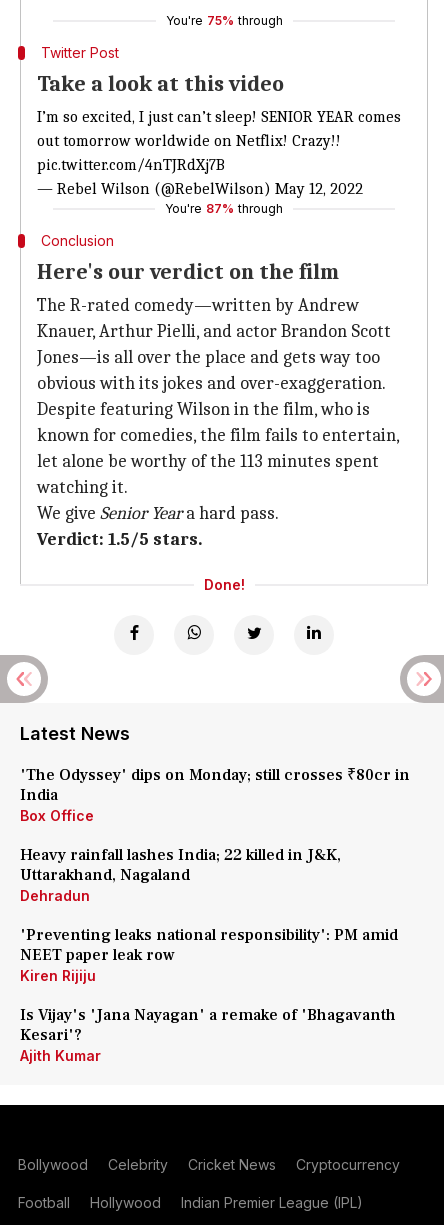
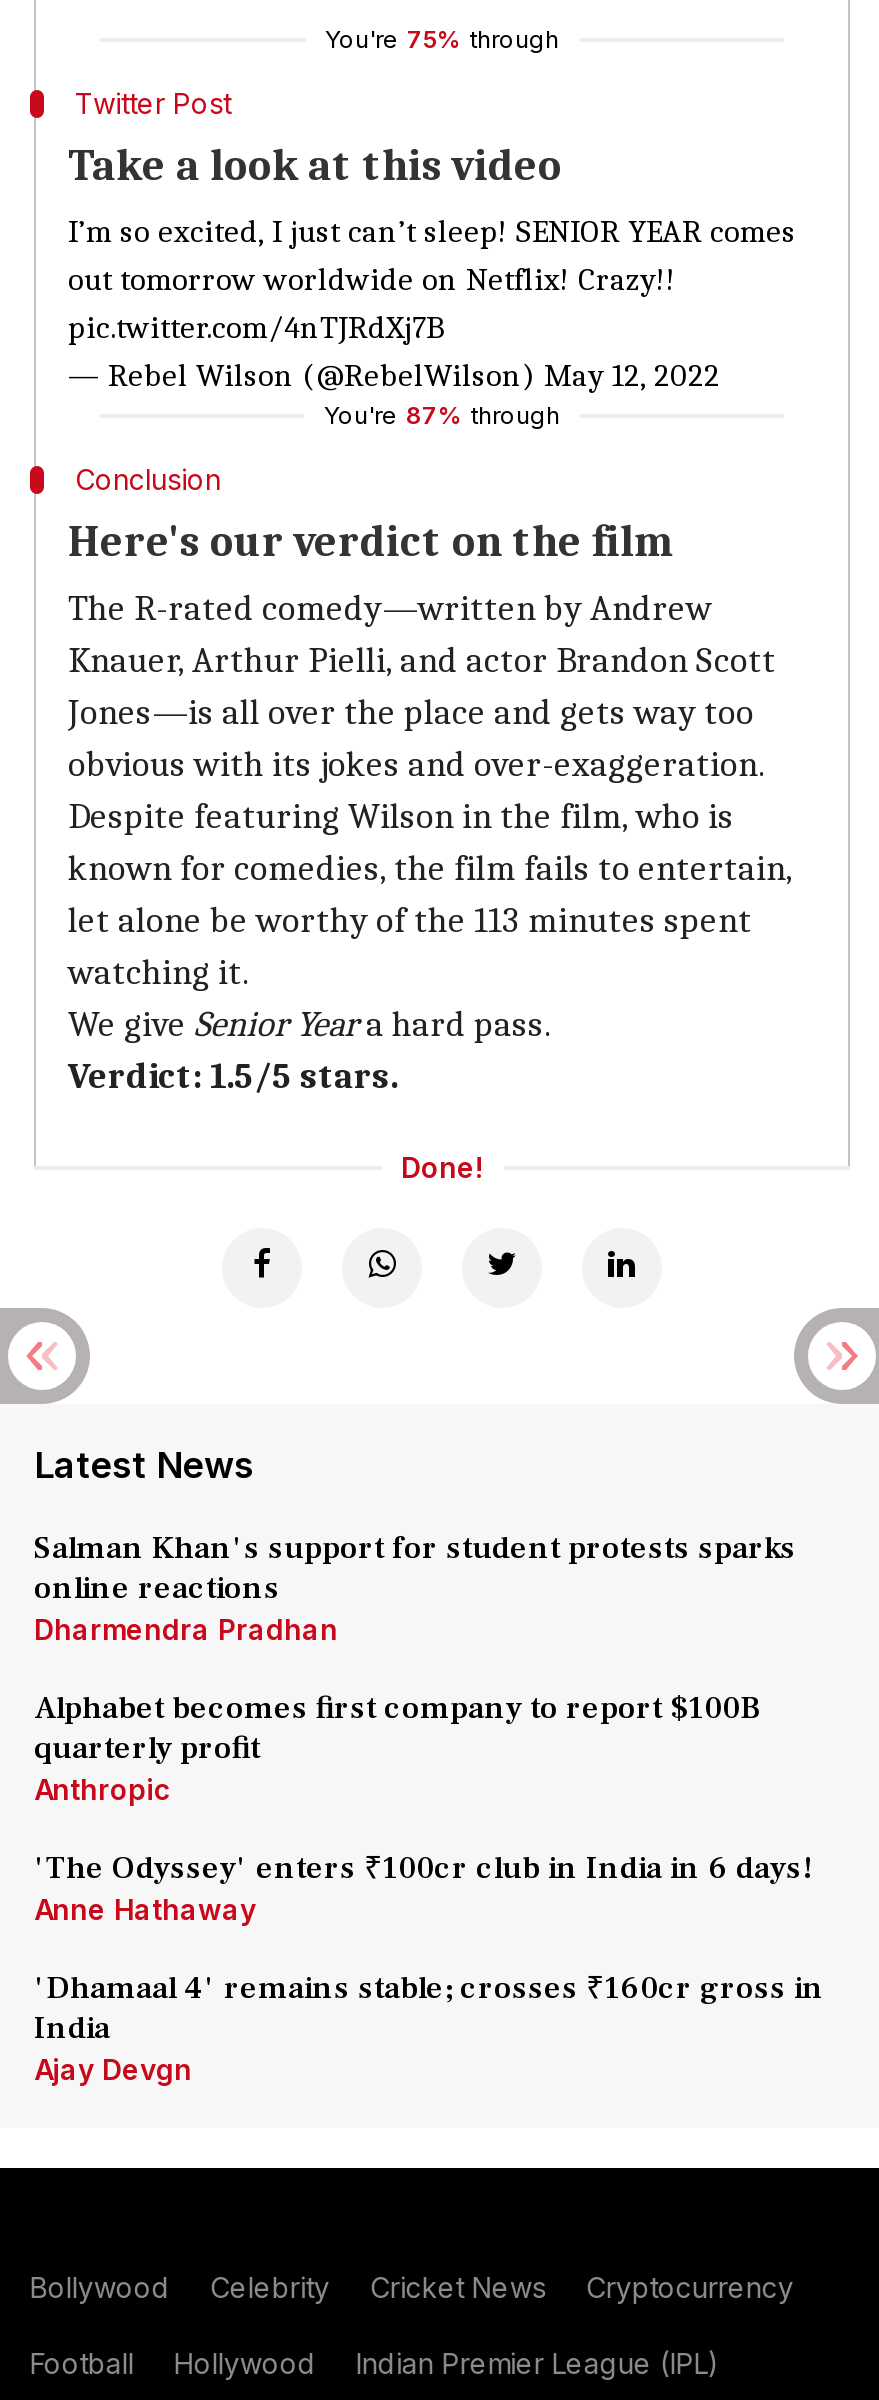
- 'The Odyssey' dips on Monday; still crosses ₹80cr in
+ Salman Khan's support for student protests sparks
+ online reactions
+ Dharmendra Pradhan
+ Alphabet becomes first company to report $100B
+ quarterly profit
+ Anthropic
+ 'The Odyssey' enters ₹100cr club in India in 6 days!
+ Anne Hathaway
+ 'Dhamaal 4' remains stable; crosses ₹160cr gross in

moved down: India

- Box Office
- Heavy rainfall lashes India; 22 killed in J&K,
- Uttarakhand, Nagaland
- Dehradun
- 'Preventing leaks national responsibility': PM amid
- NEET paper leak row
- Kiren Rijiju
- Is Vijay's 'Jana Nayagan' a remake of 'Bhagavanth
- Kesari'?
- Ajith Kumar
+ Ajay Devgn
